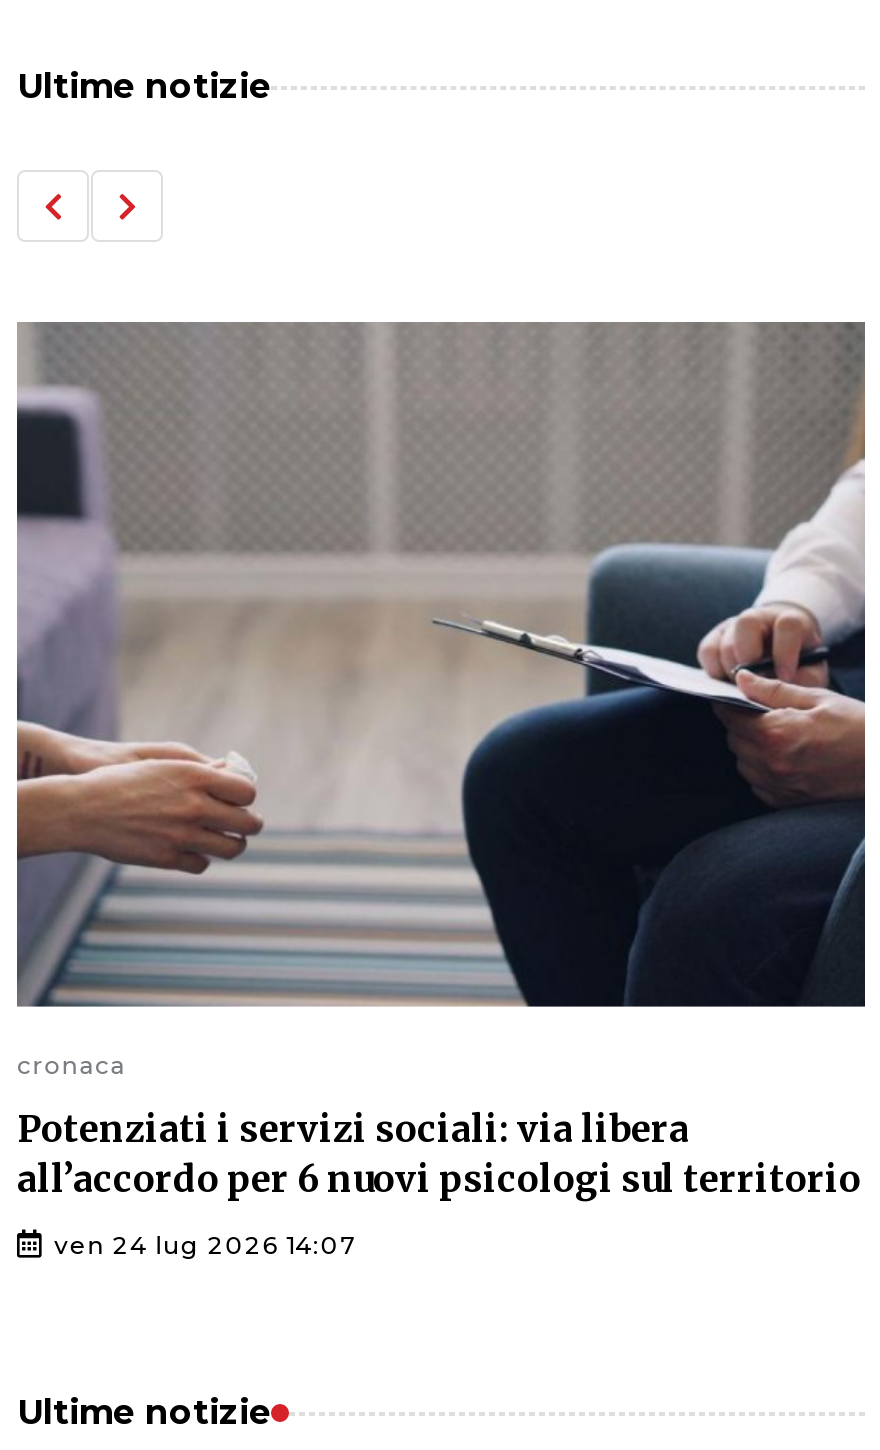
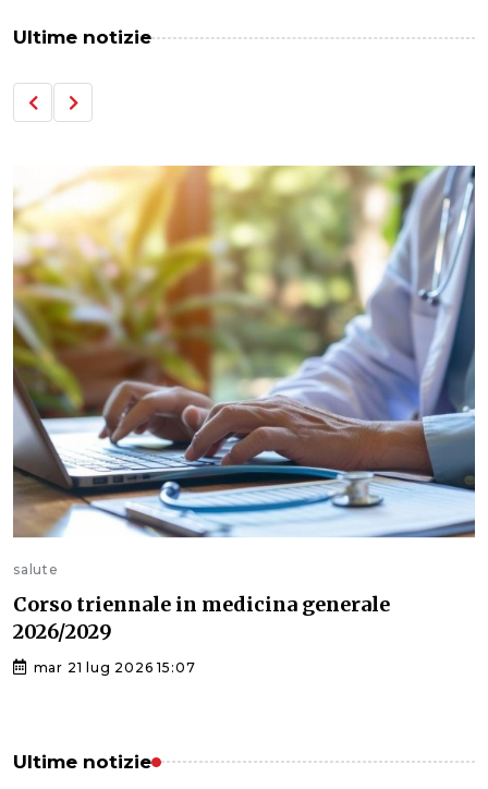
- [image]
- cronaca
+ [image]
+ salute

- Potenziati i servizi sociali: via libera
- all’accordo per 6 nuovi psicologi sul territorio
+ Corso triennale in medicina generale
+ 2026/2029

- ven 24 lug 2026 14:07
+ mar 21 lug 2026 15:07
